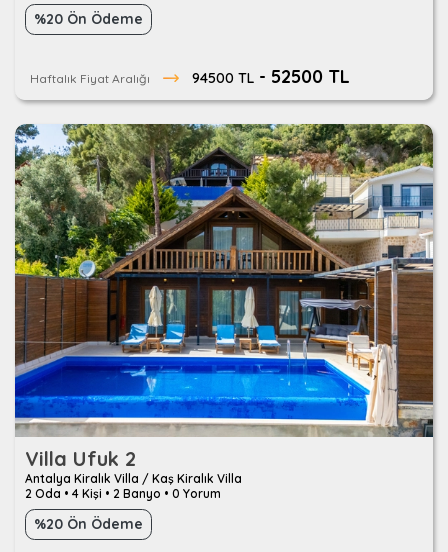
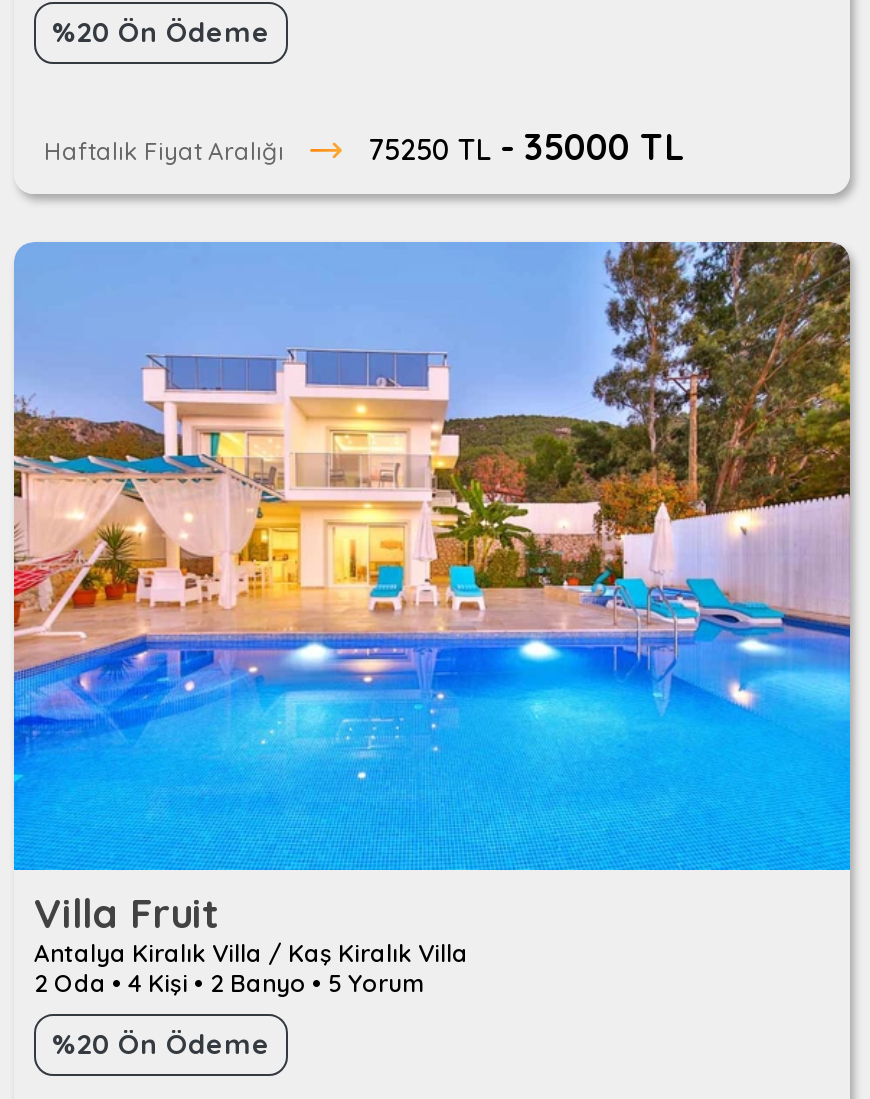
- 94500 TL - 52500 TL
+ 75250 TL - 35000 TL

- [image]
- Villa Ufuk 2
+ [image]
+ Villa Fruit

- 2 Oda • 4 Kişi • 2 Banyo •0 Yorum
+ 2 Oda • 4 Kişi • 2 Banyo •5 Yorum
